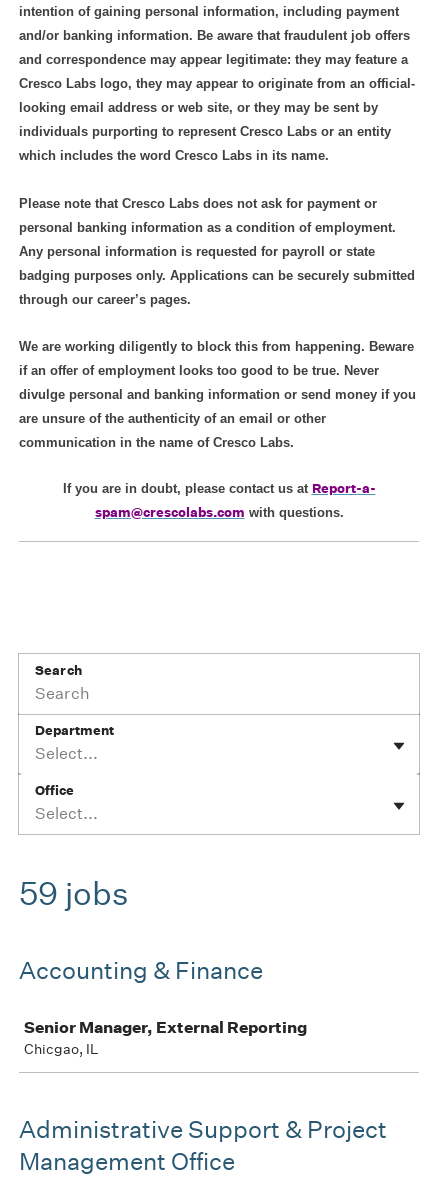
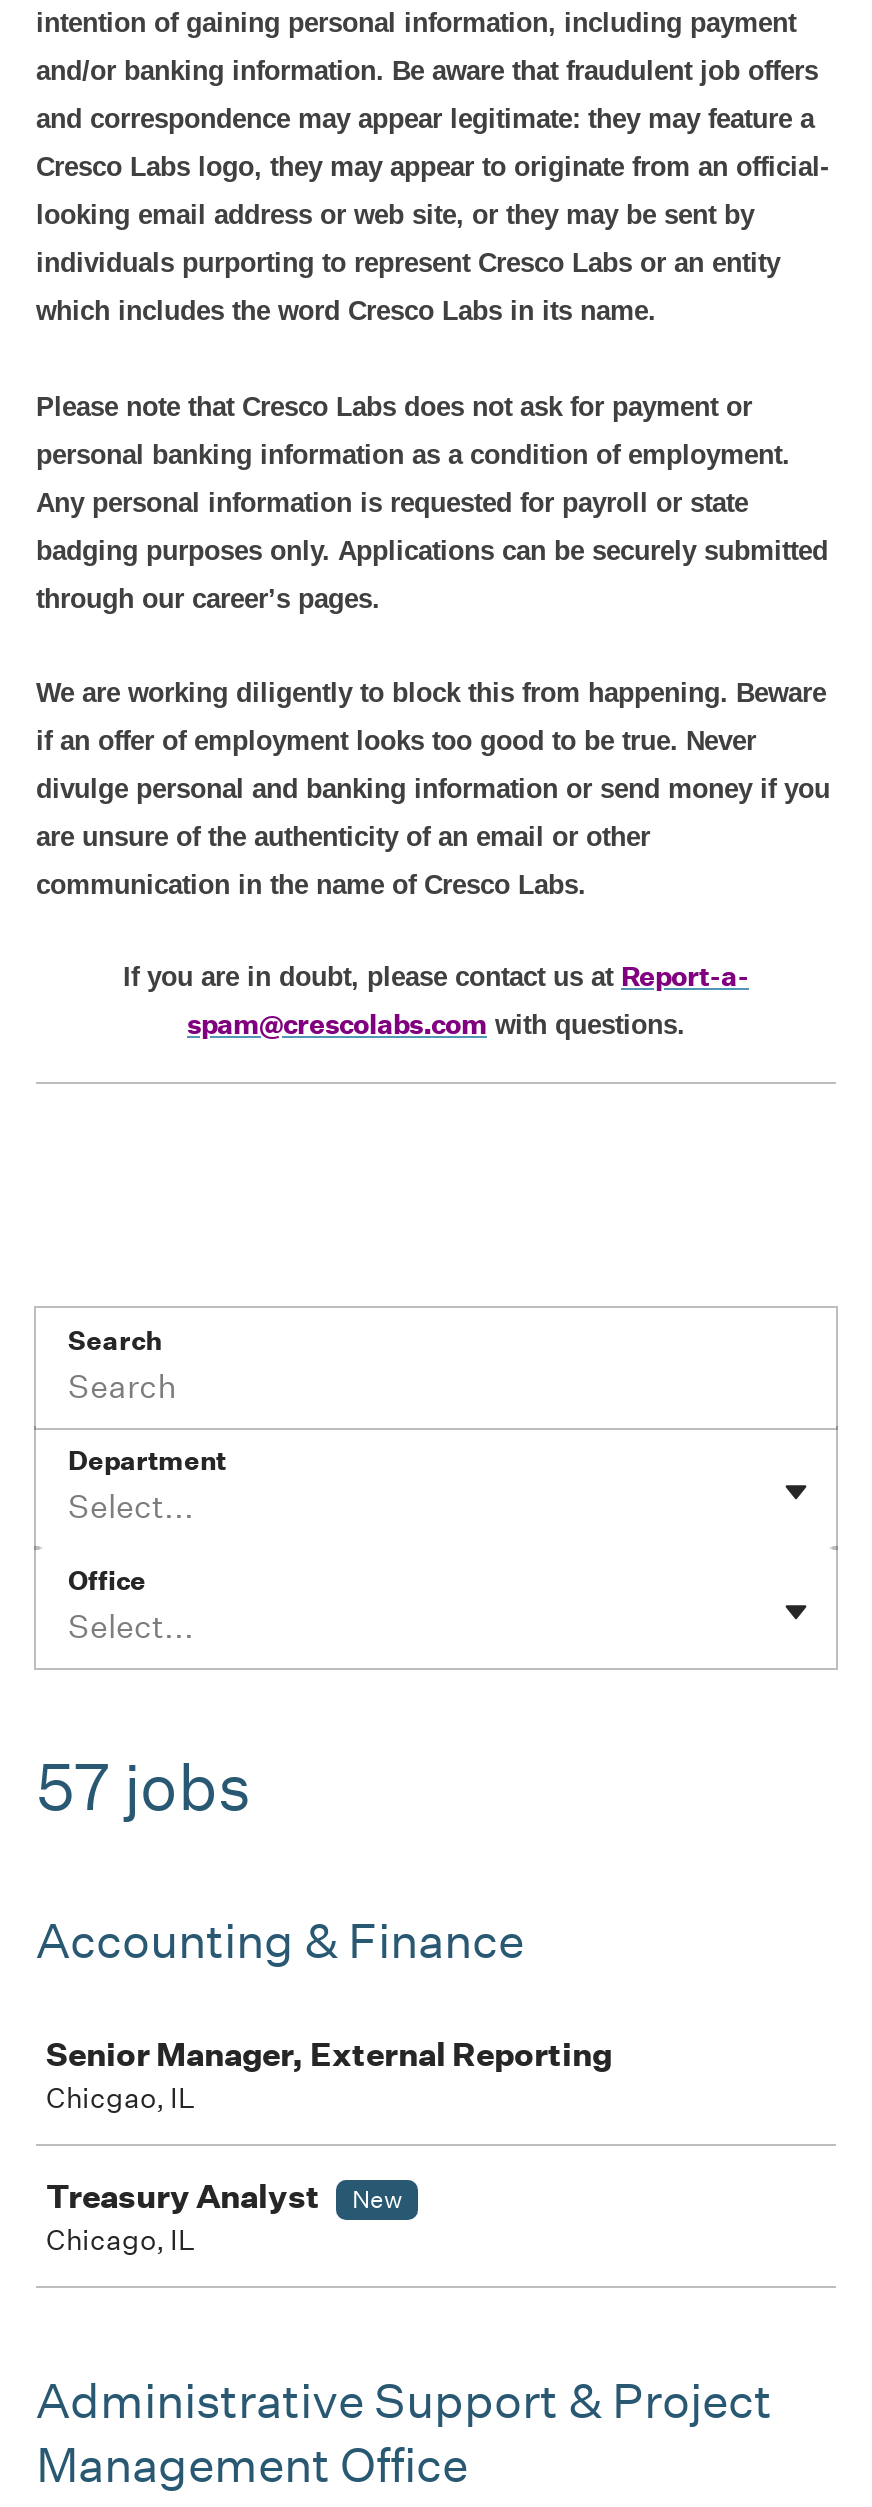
- 59 jobs
+ 57 jobs

+ Treasury Analyst
+ New
+ Chicago, IL
